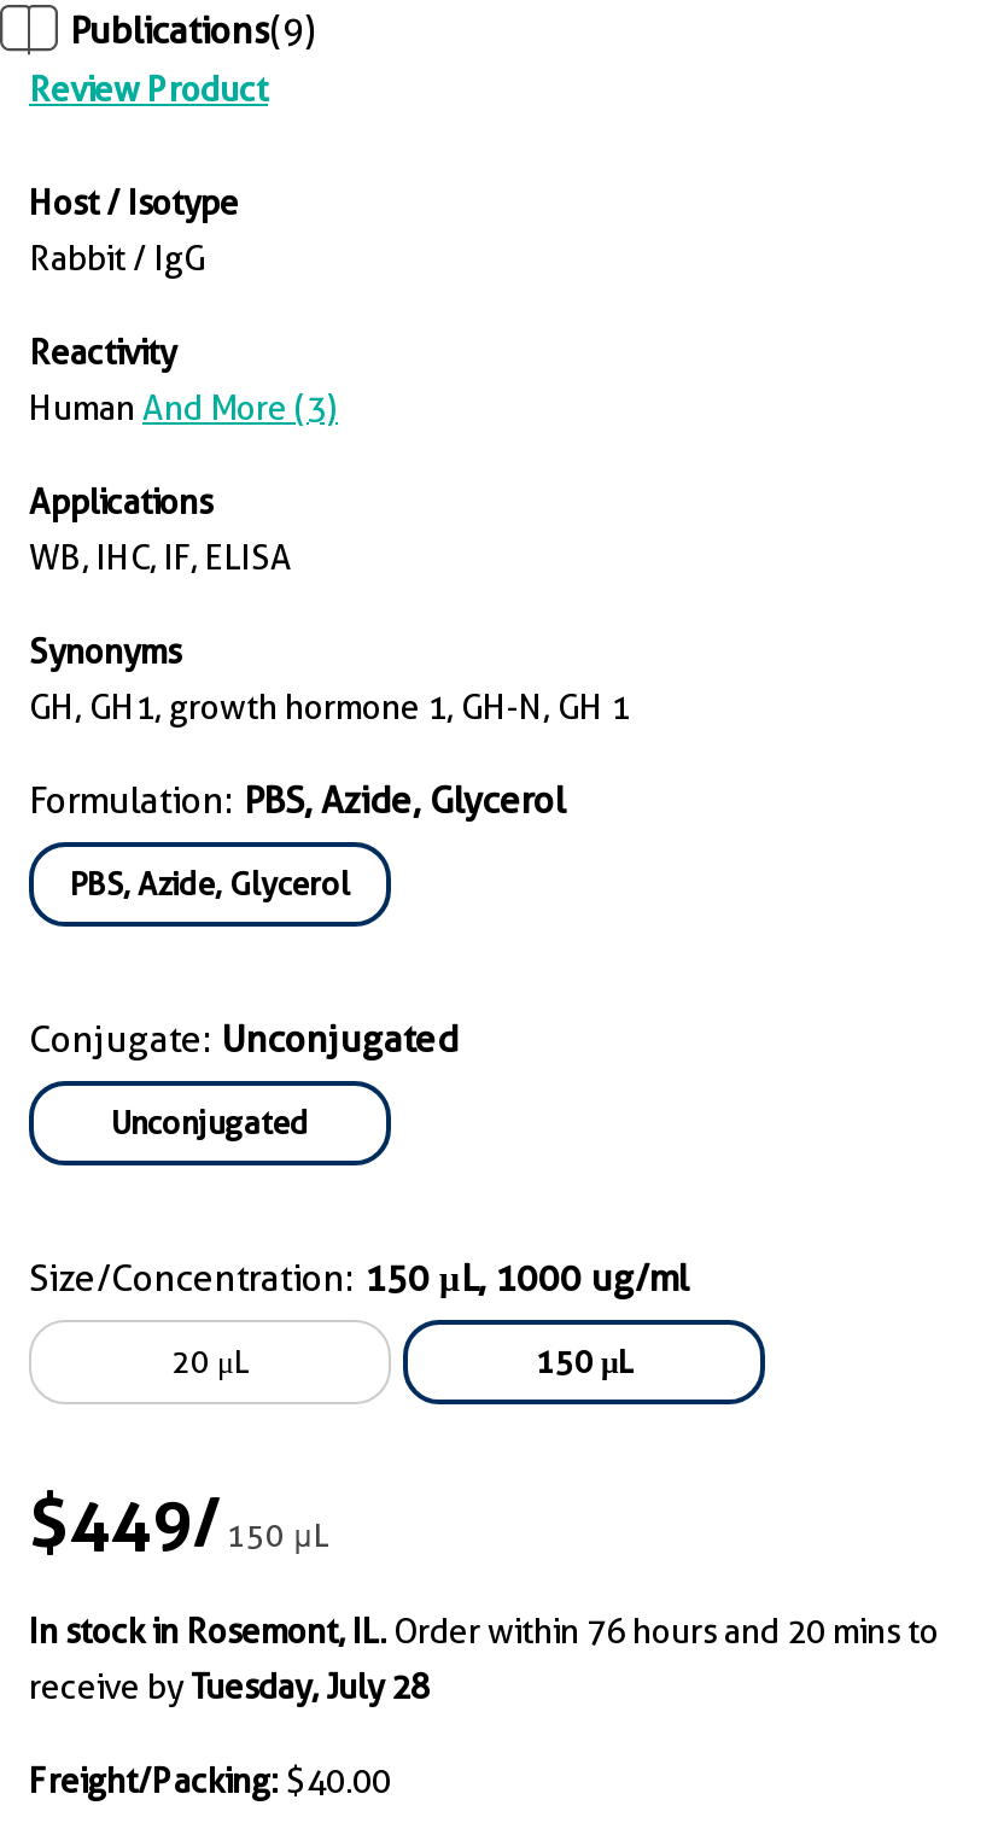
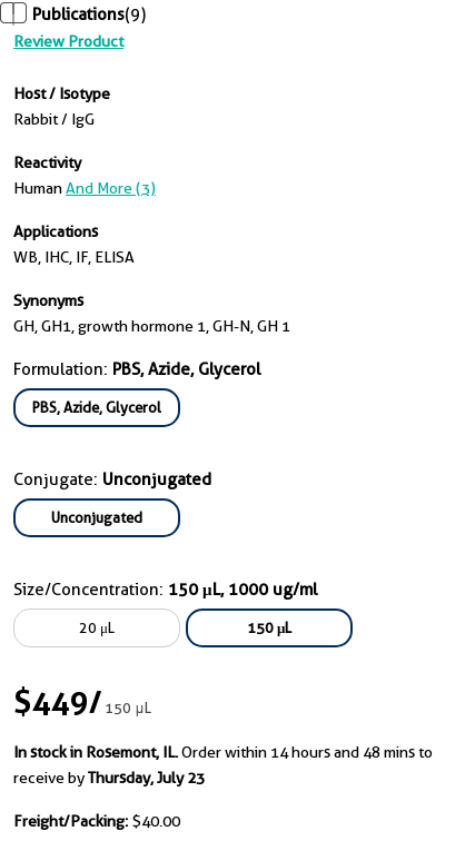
- In stock in Rosemont, IL. Order within 76 hours and 20 mins to
+ In stock in Rosemont, IL. Order within 14 hours and 48 mins to

- receive by Tuesday, July 28
+ receive by Thursday, July 23
